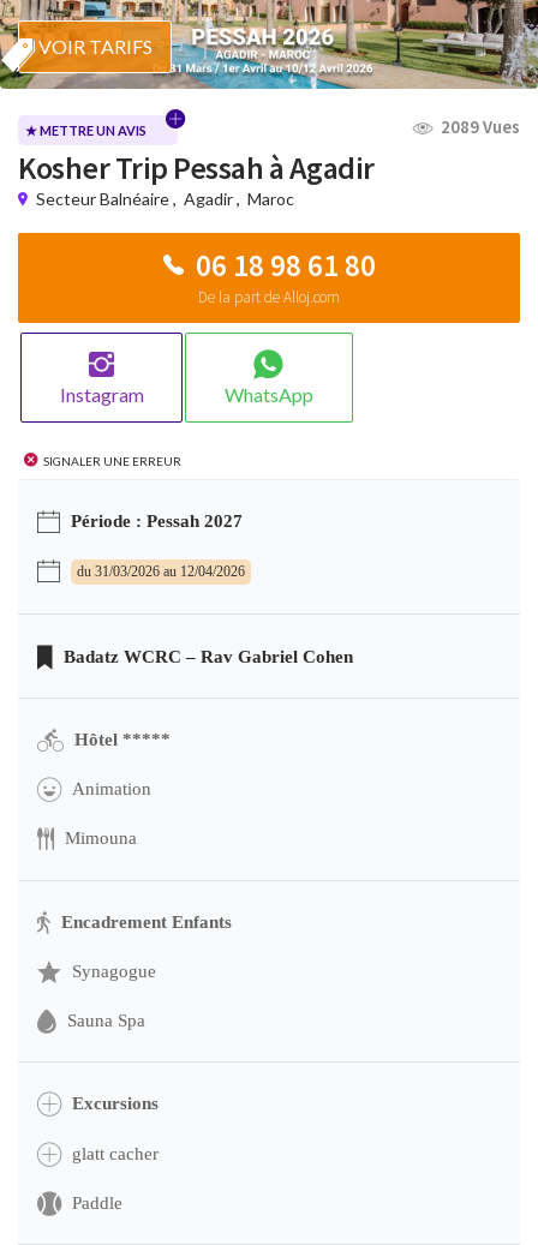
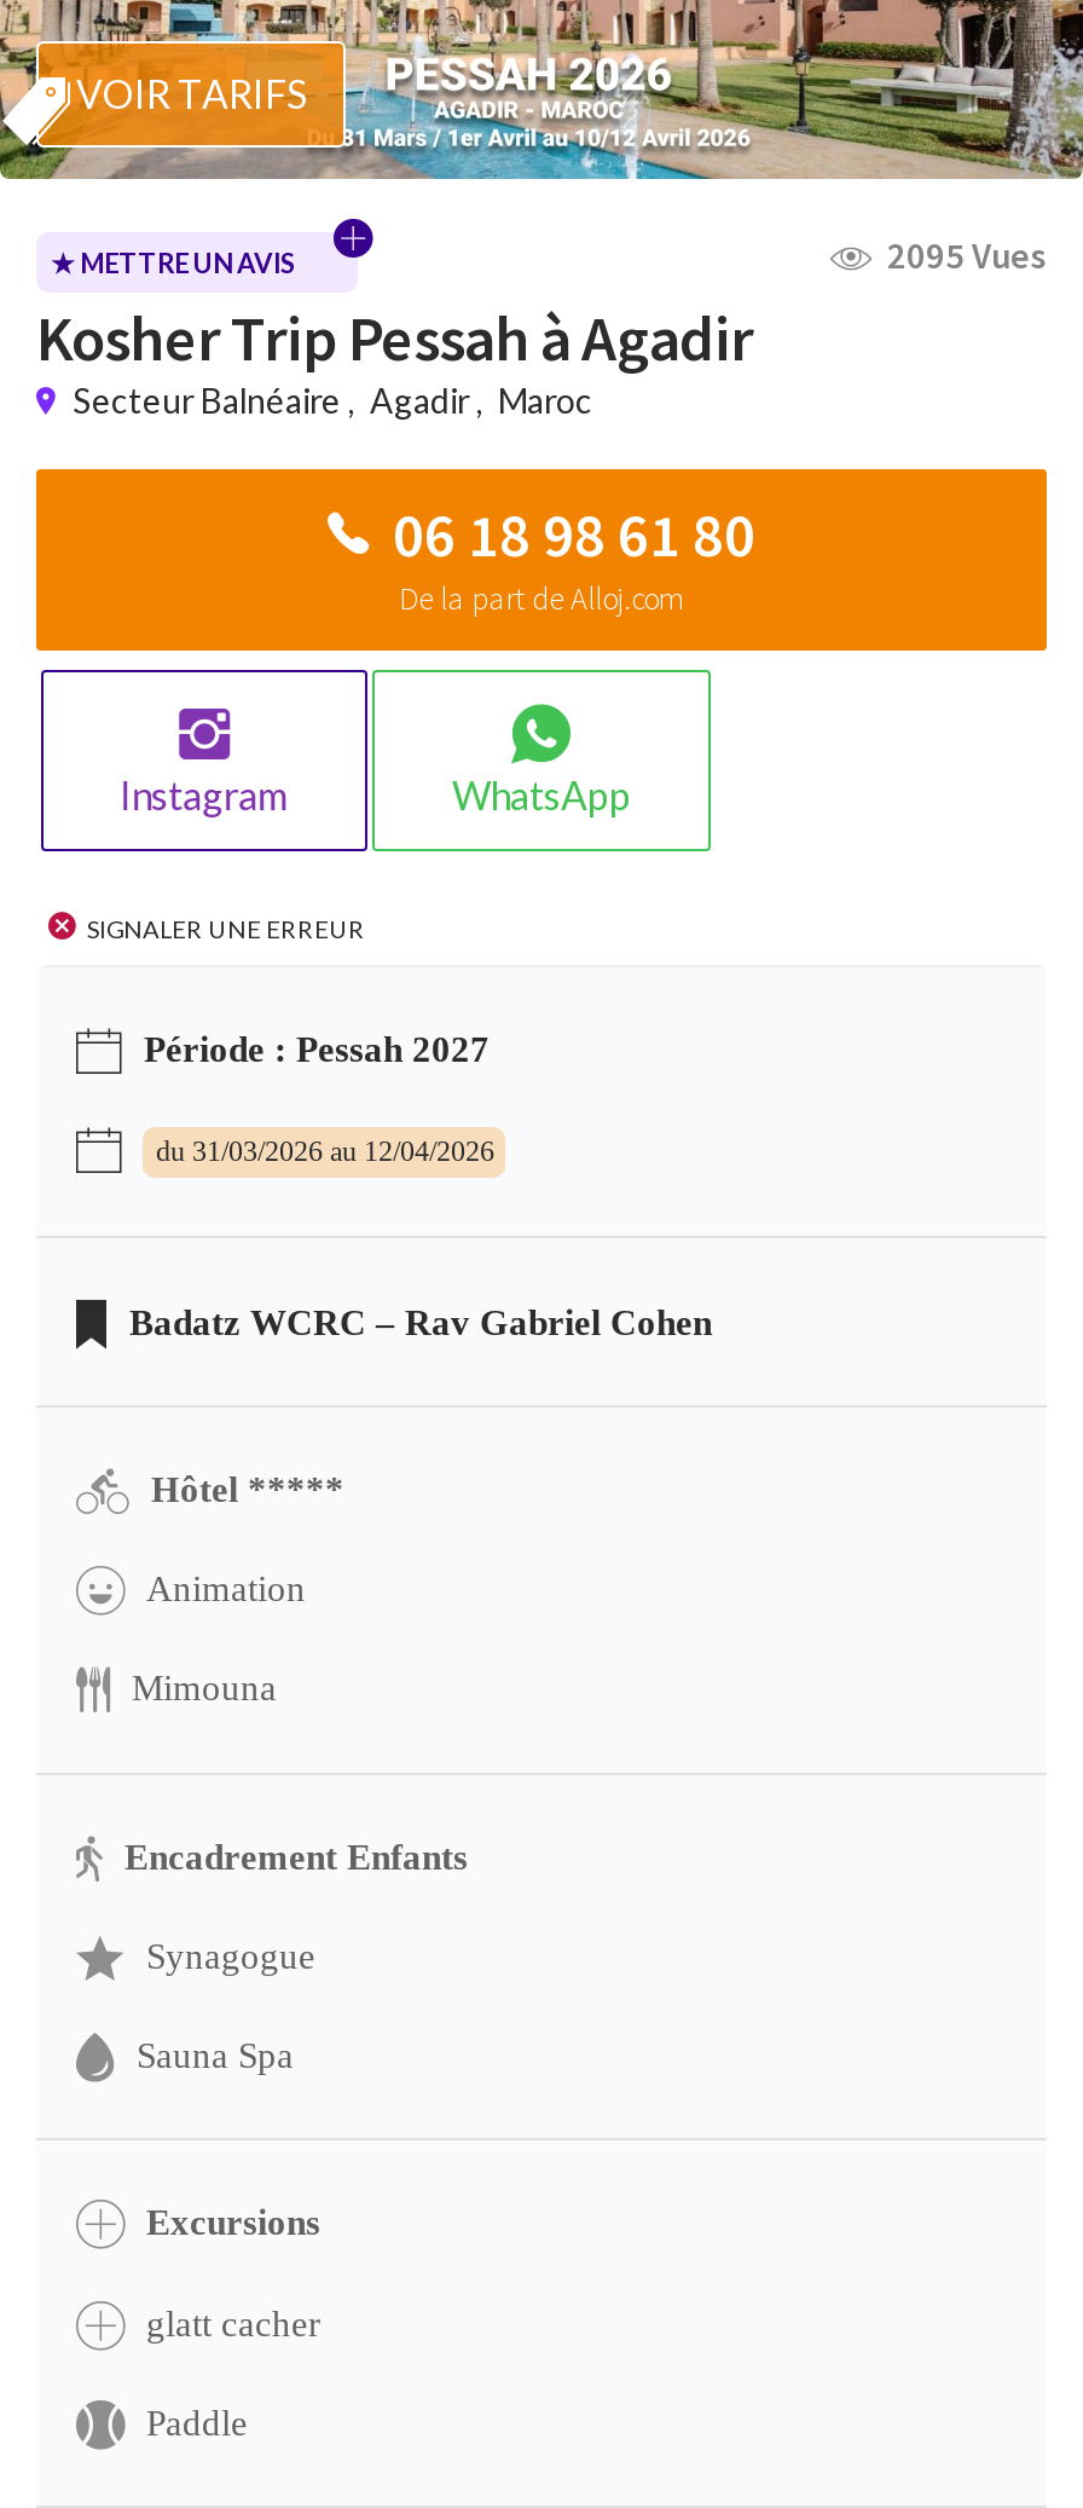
- 2089 Vues
+ 2095 Vues
